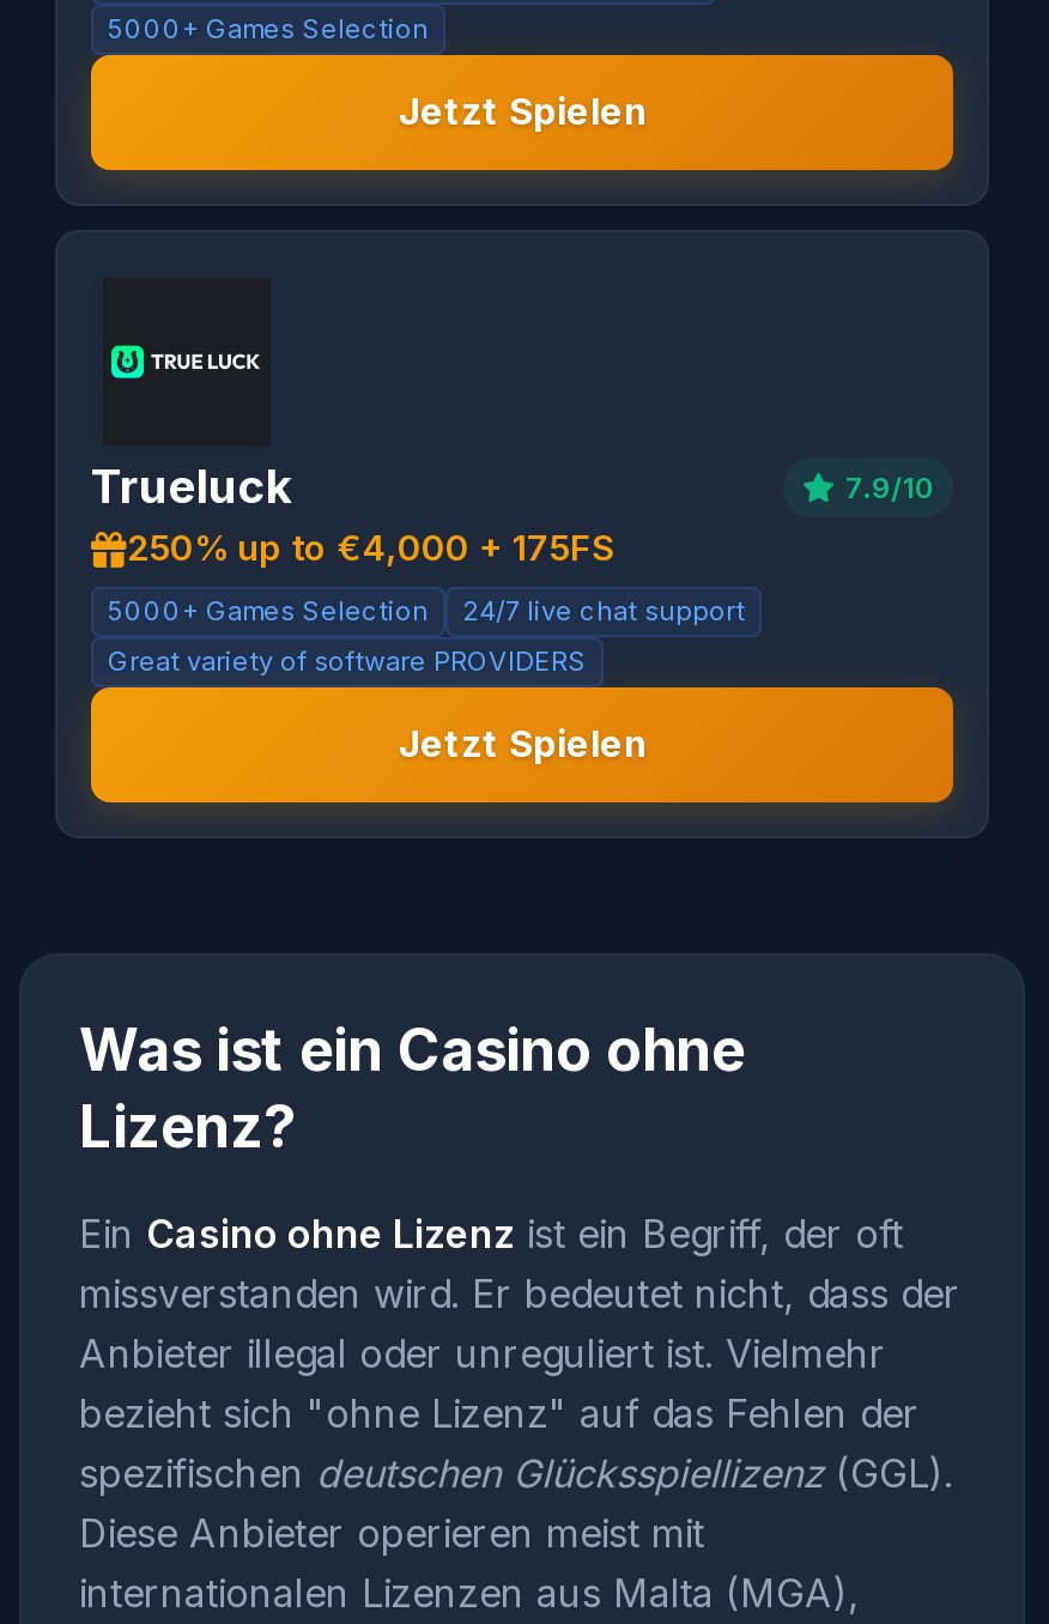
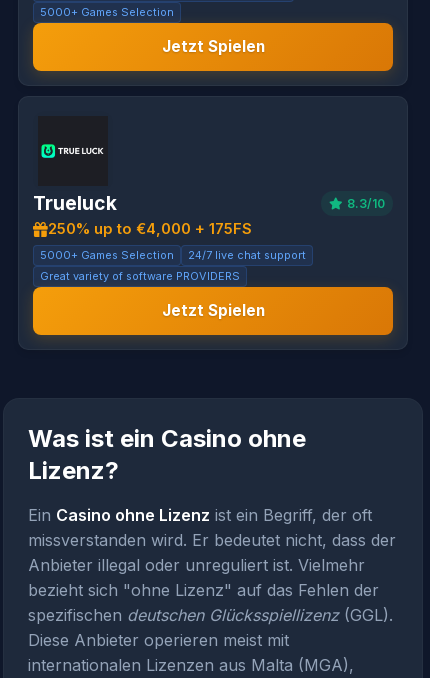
- 7.9/10
+ 8.3/10
